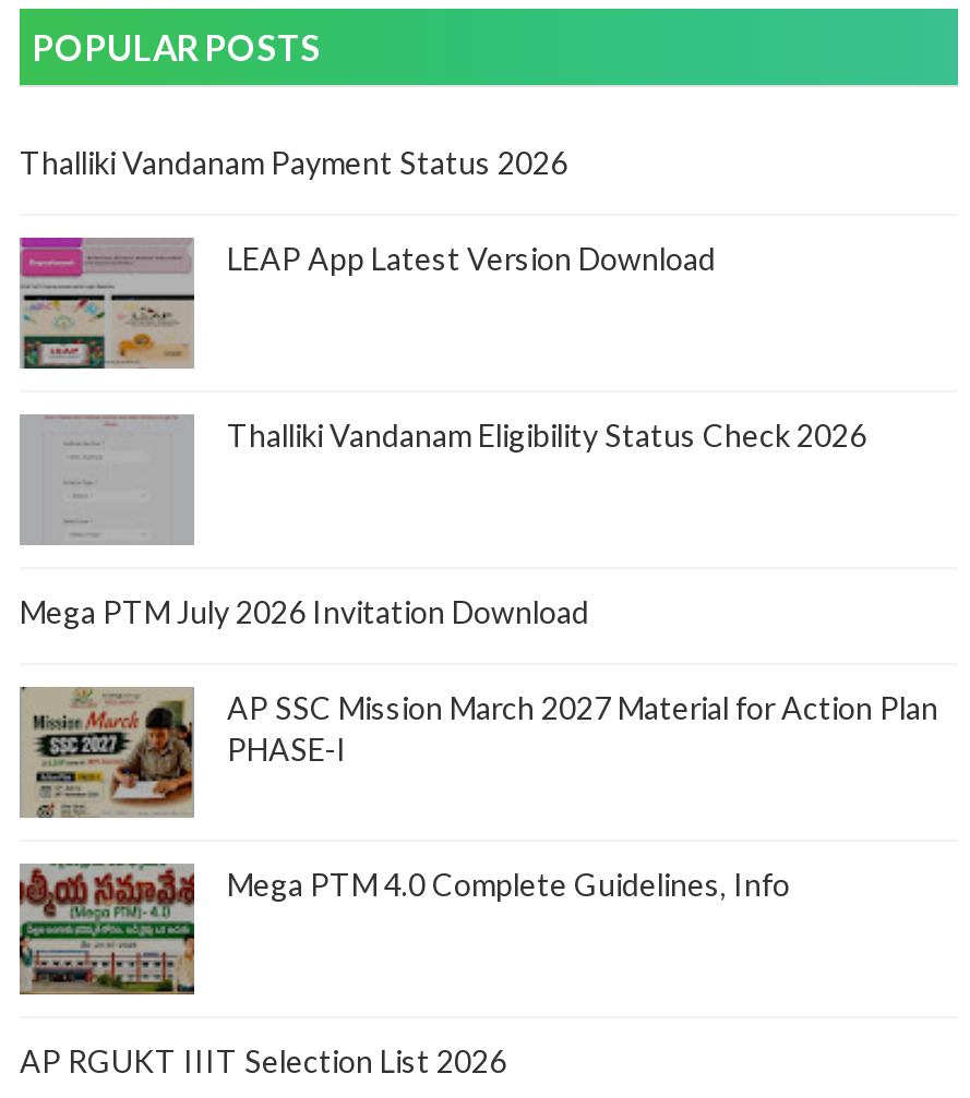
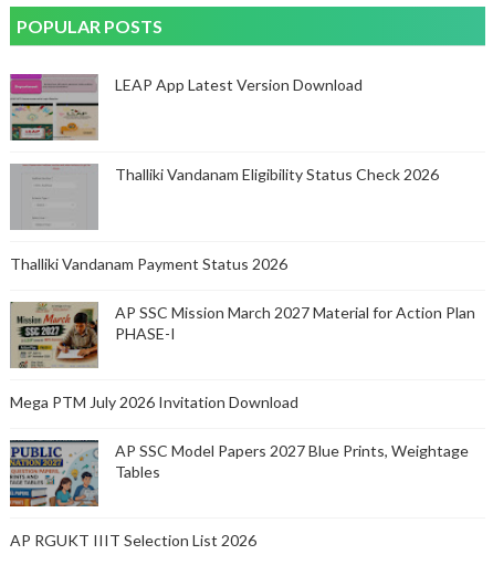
moved down: Thalliki Vandanam Payment Status 2026

moved up: [image] | LEAP App Latest Version Download | Thalliki Vandanam Eligibility Status Check 2026

moved down: Mega PTM July 2026 Invitation Download

moved up: [image] | AP SSC Mission March 2027 Material for Action Plan | PHASE-I

- Mega PTM 4.0 Complete Guidelines, Info
+ AP SSC Model Papers 2027 Blue Prints, Weightage
+ Tables

- [image]
+ [image]
